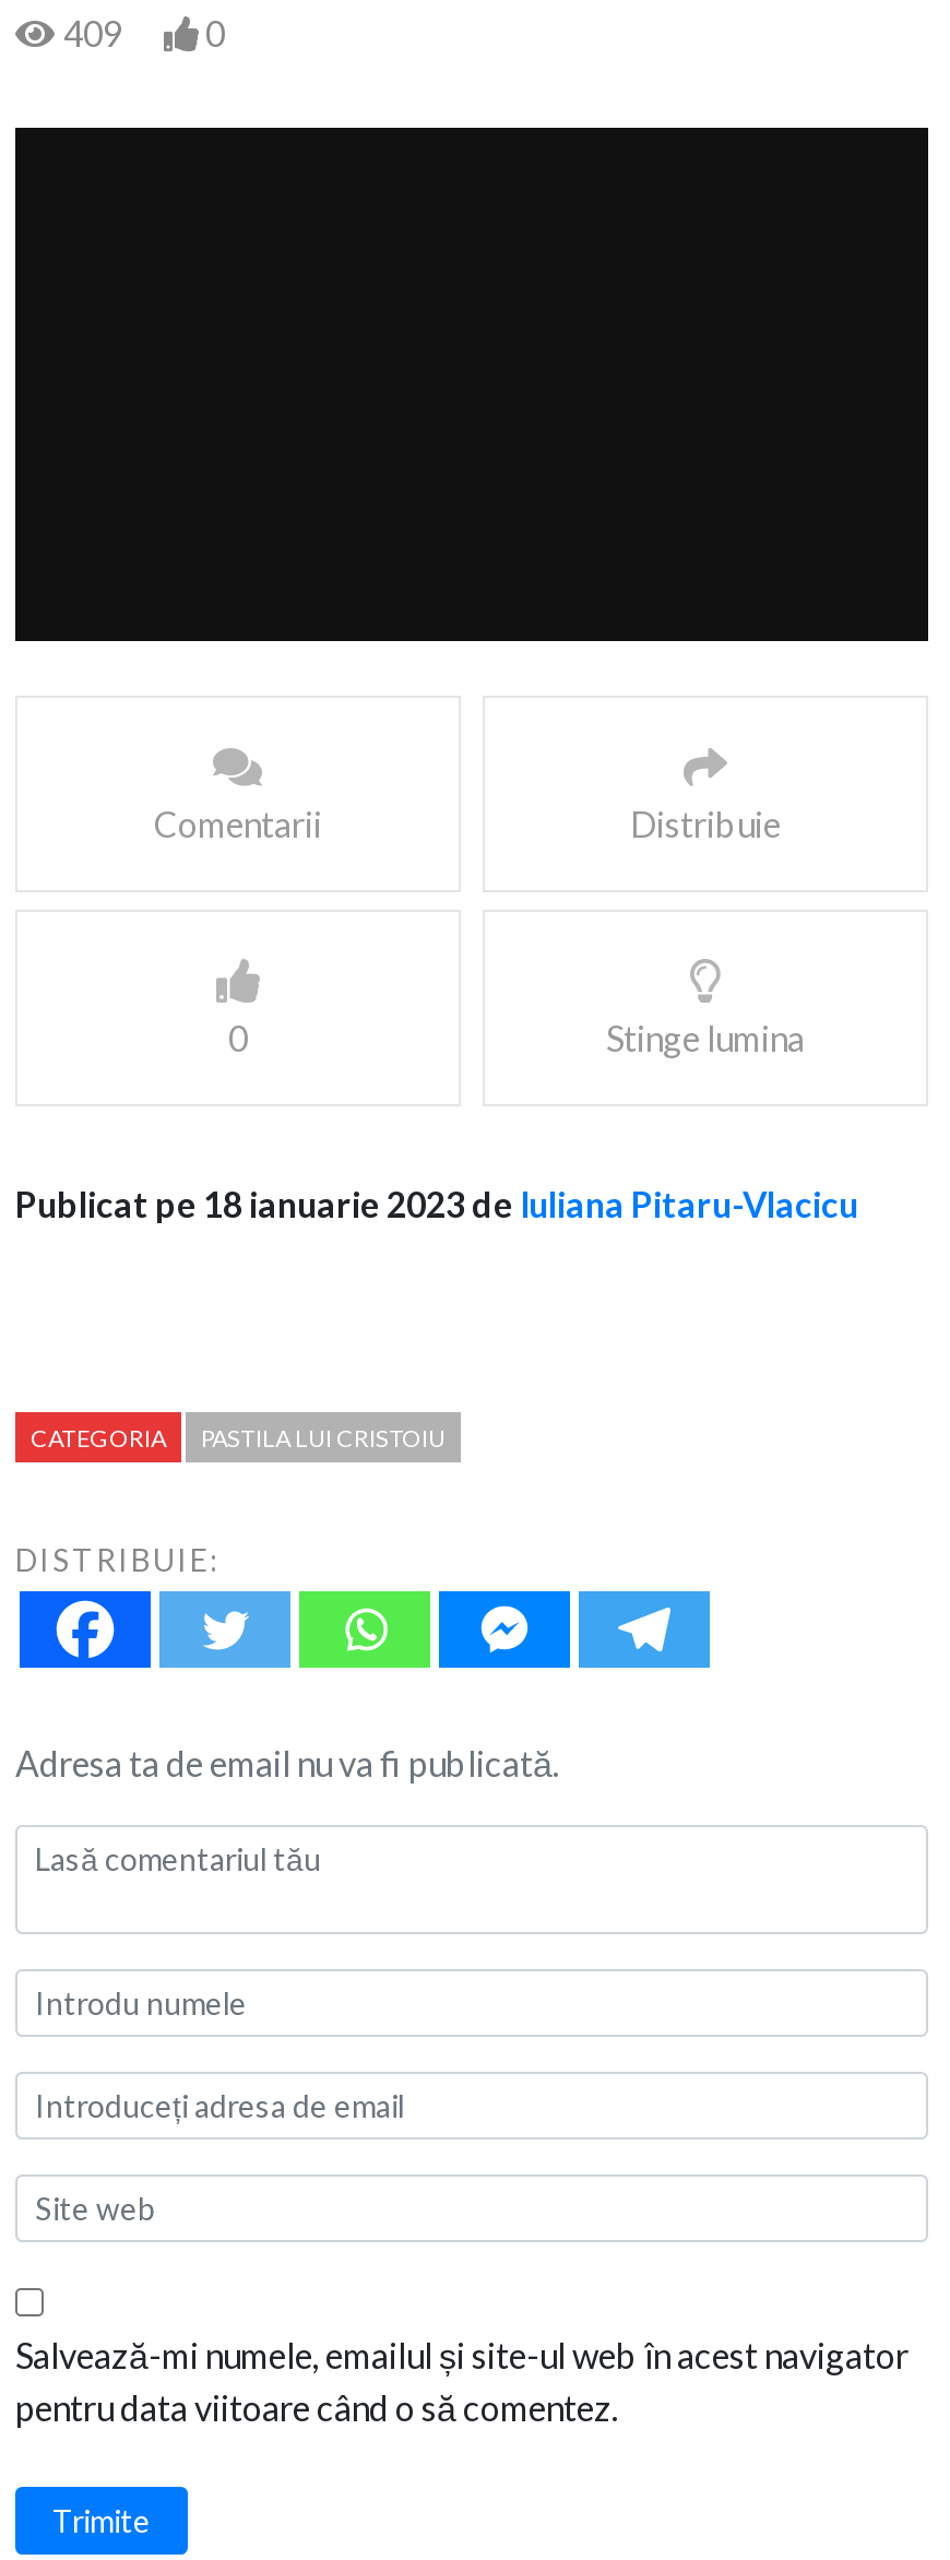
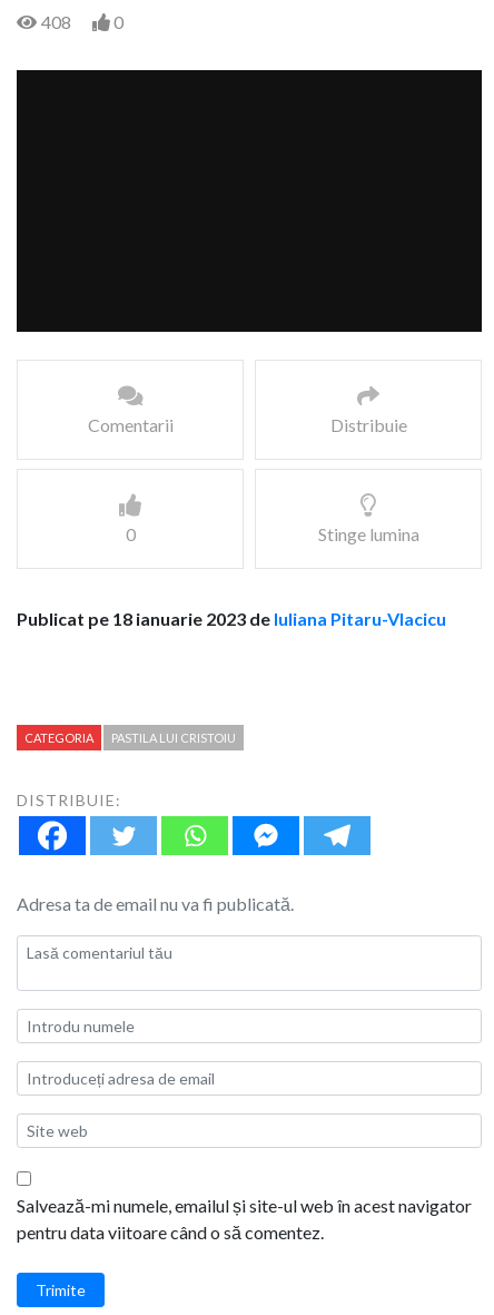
- 409 0
+ 408 0
